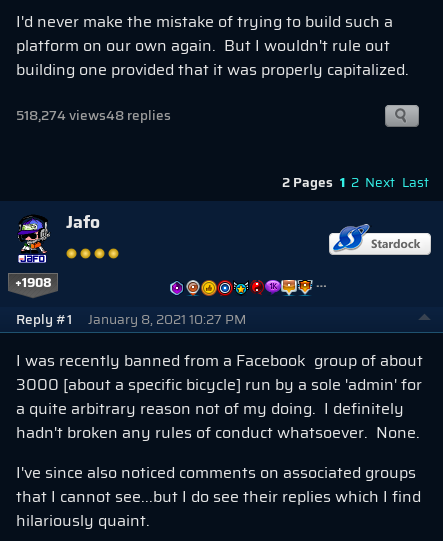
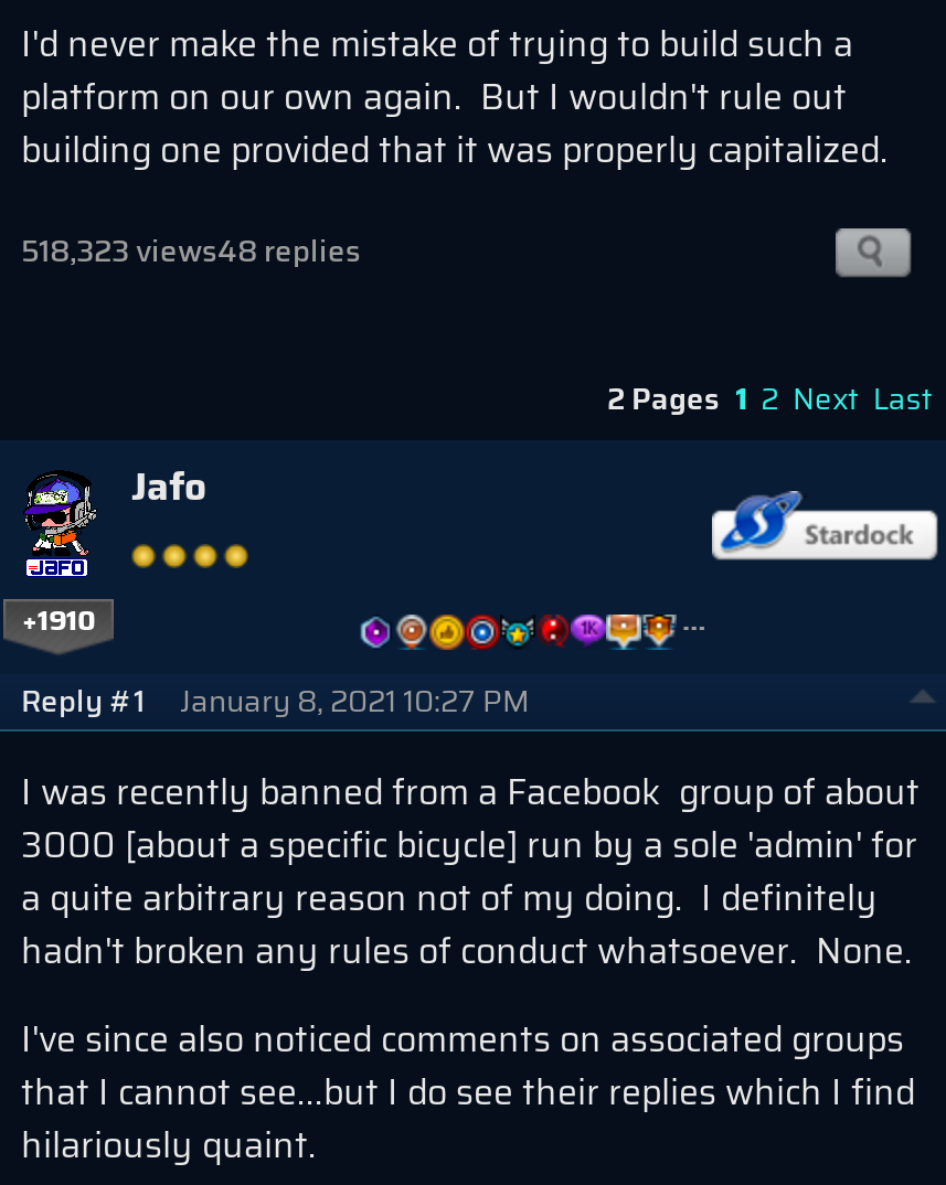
- 518,274 views48 replies
+ 518,323 views48 replies

- +1908
+ +1910
